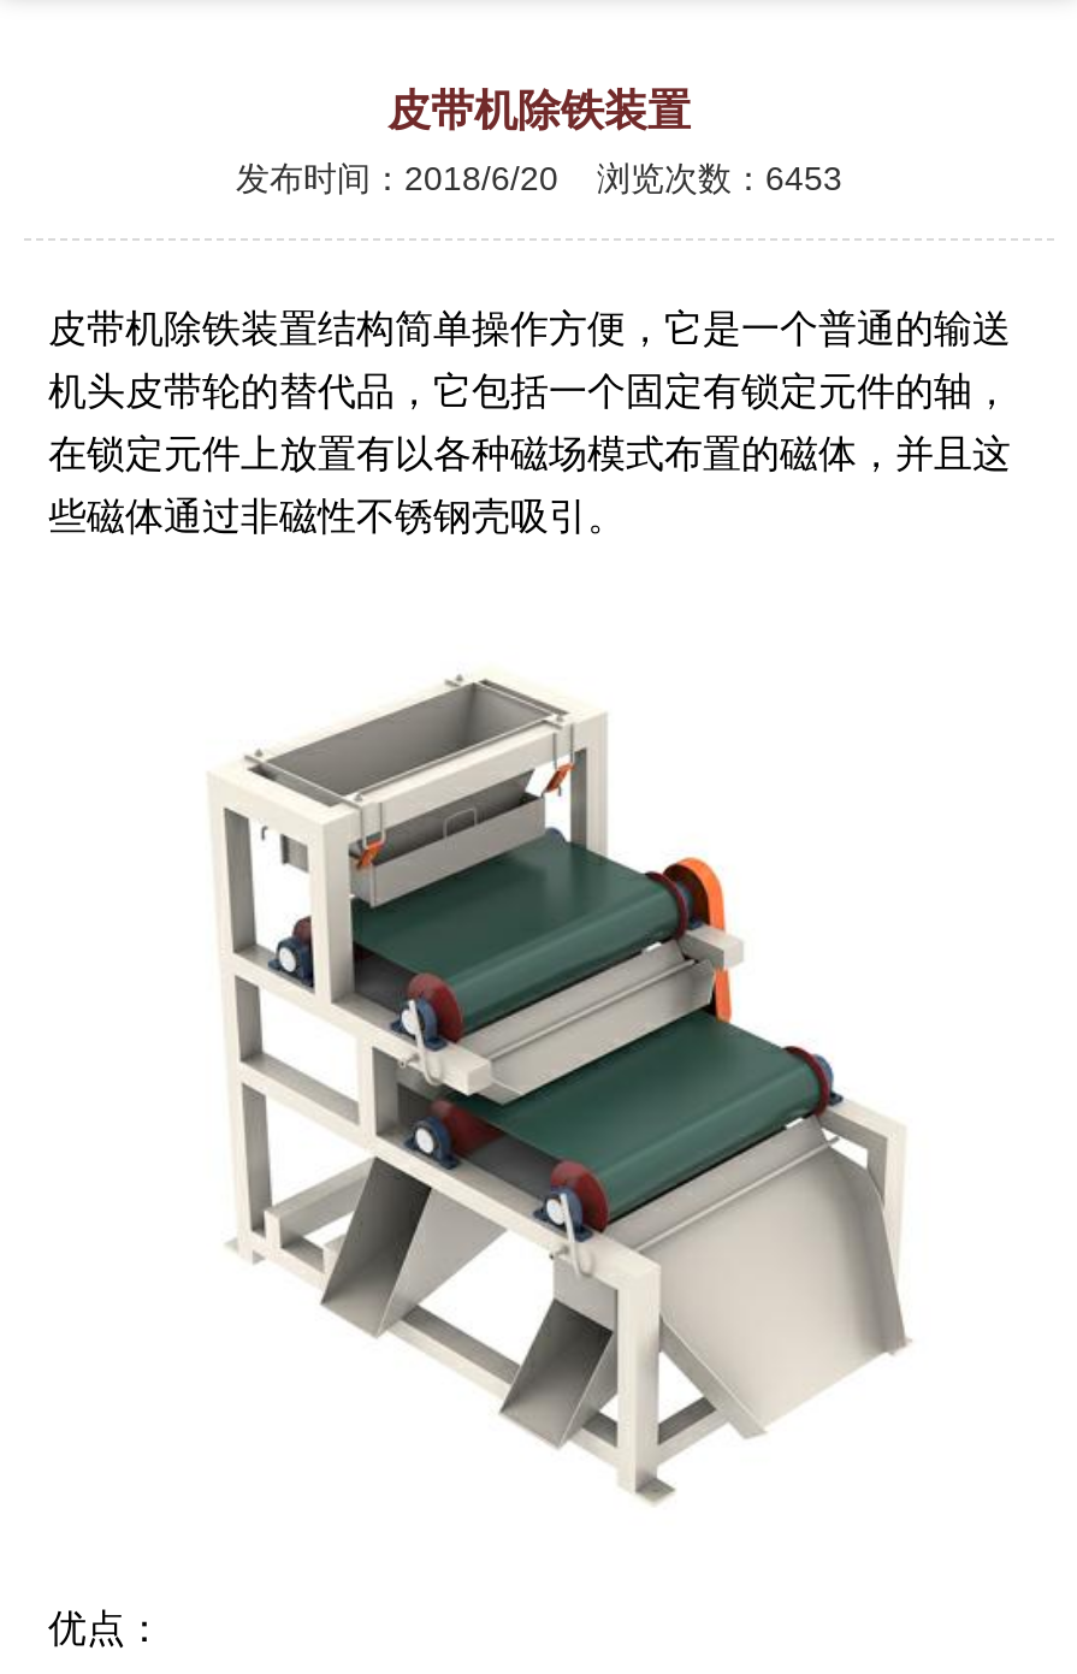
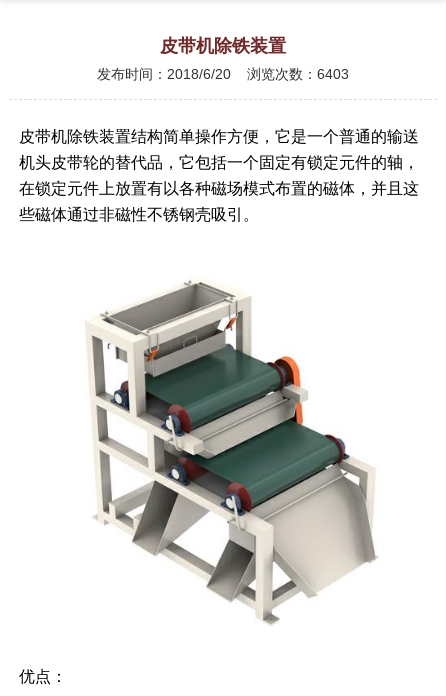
- 发布时间：2018/6/20 浏览次数：6453
+ 发布时间：2018/6/20 浏览次数：6403
